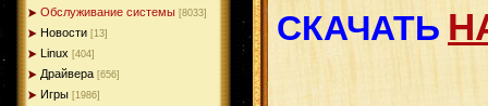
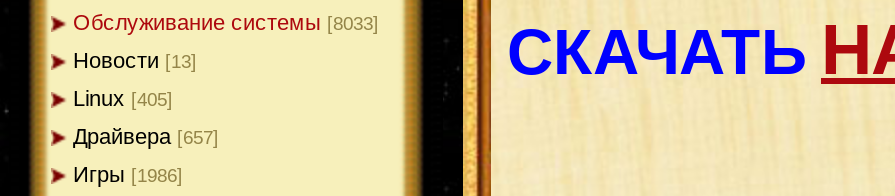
- Linux [404]
+ Linux [405]

- Драйвера [656]
+ Драйвера [657]
